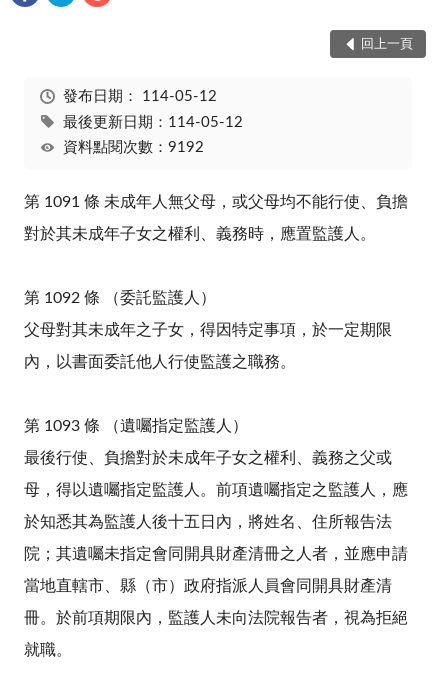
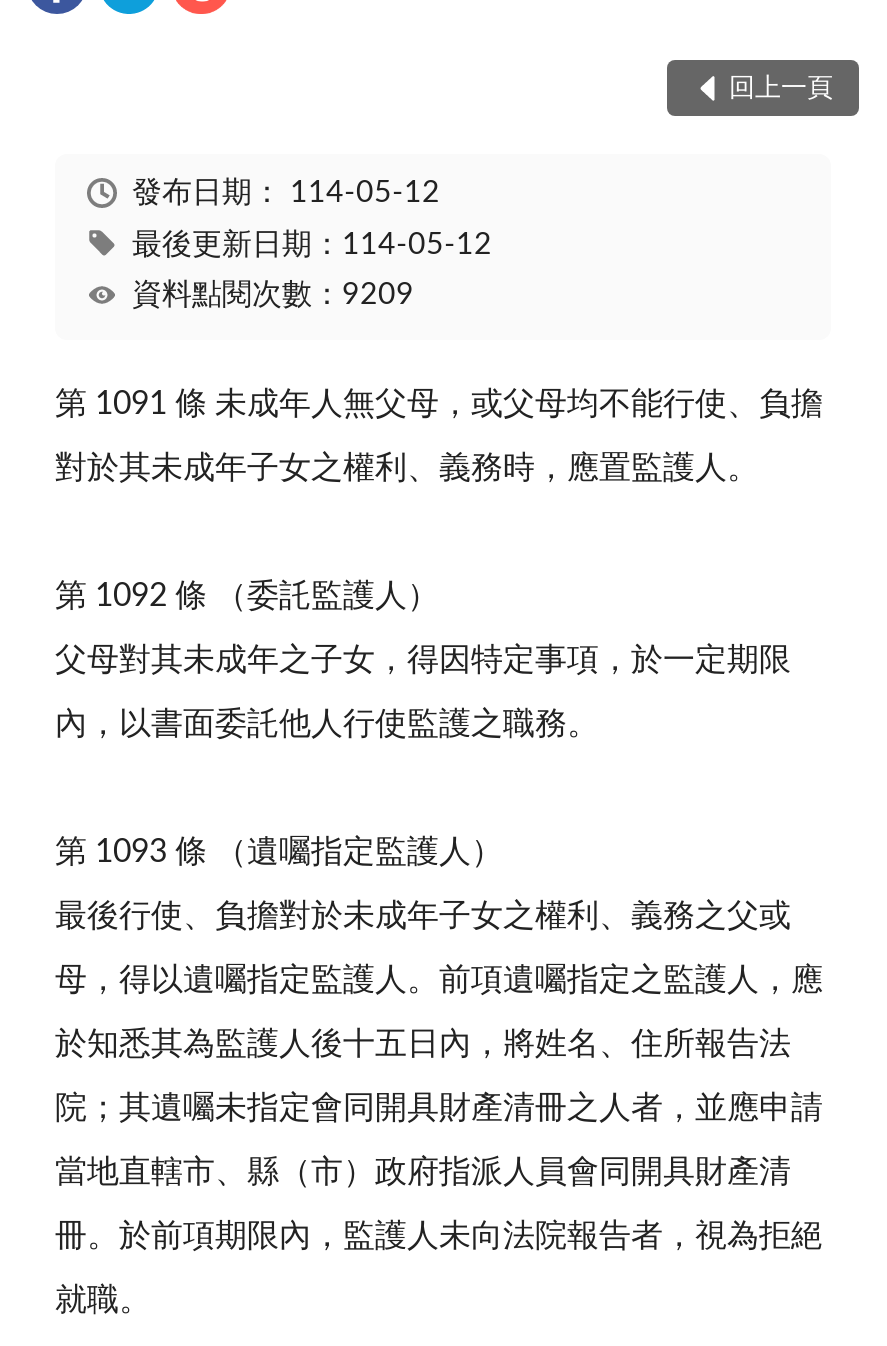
- 資料點閱次數：9192
+ 資料點閱次數：9209
